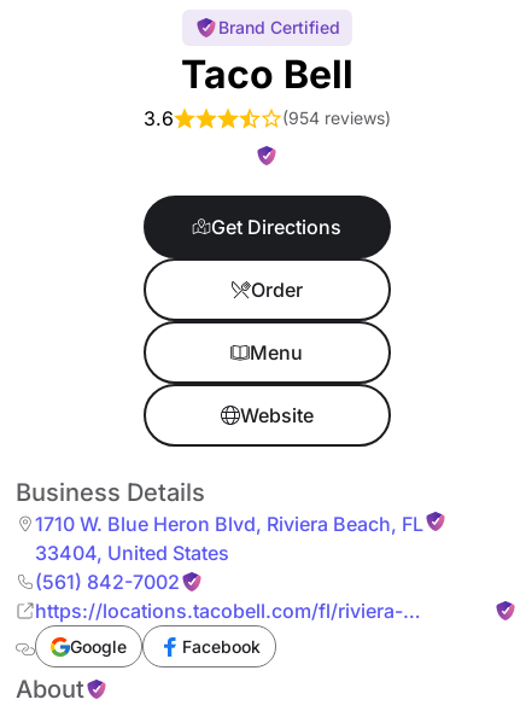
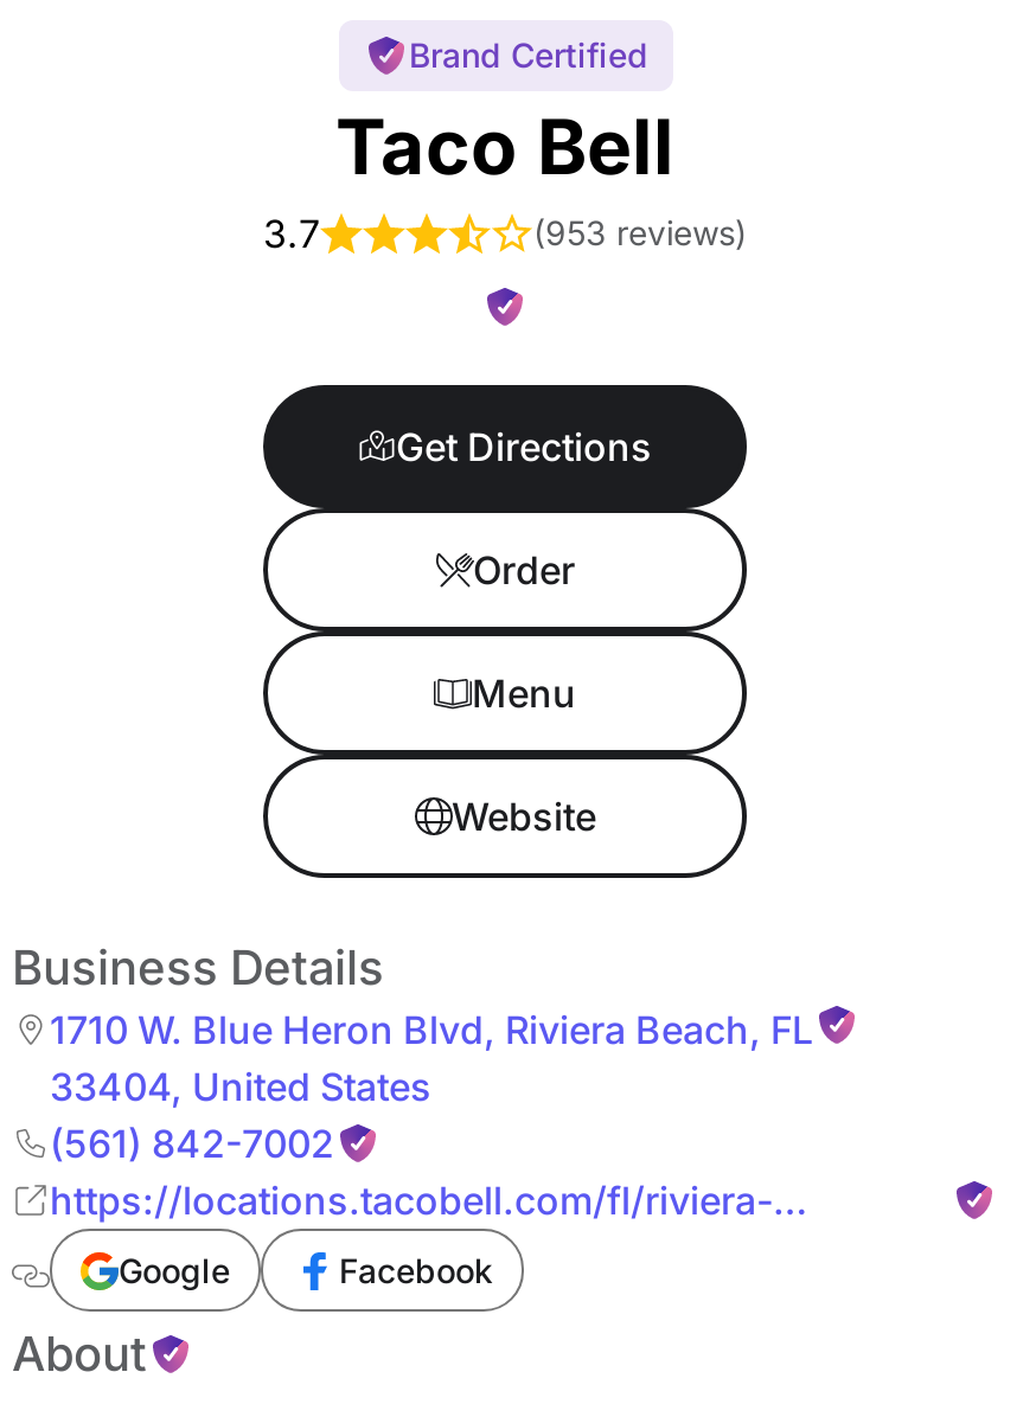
- 3.6
+ 3.7

- (954 reviews)
+ (953 reviews)
